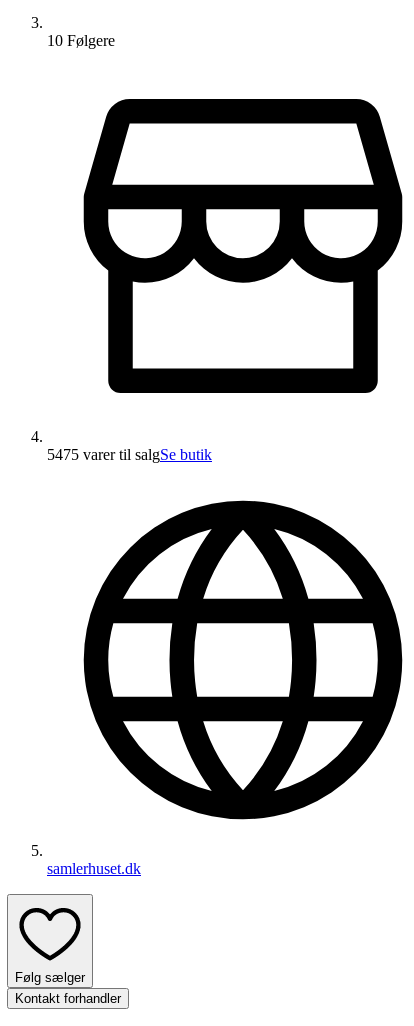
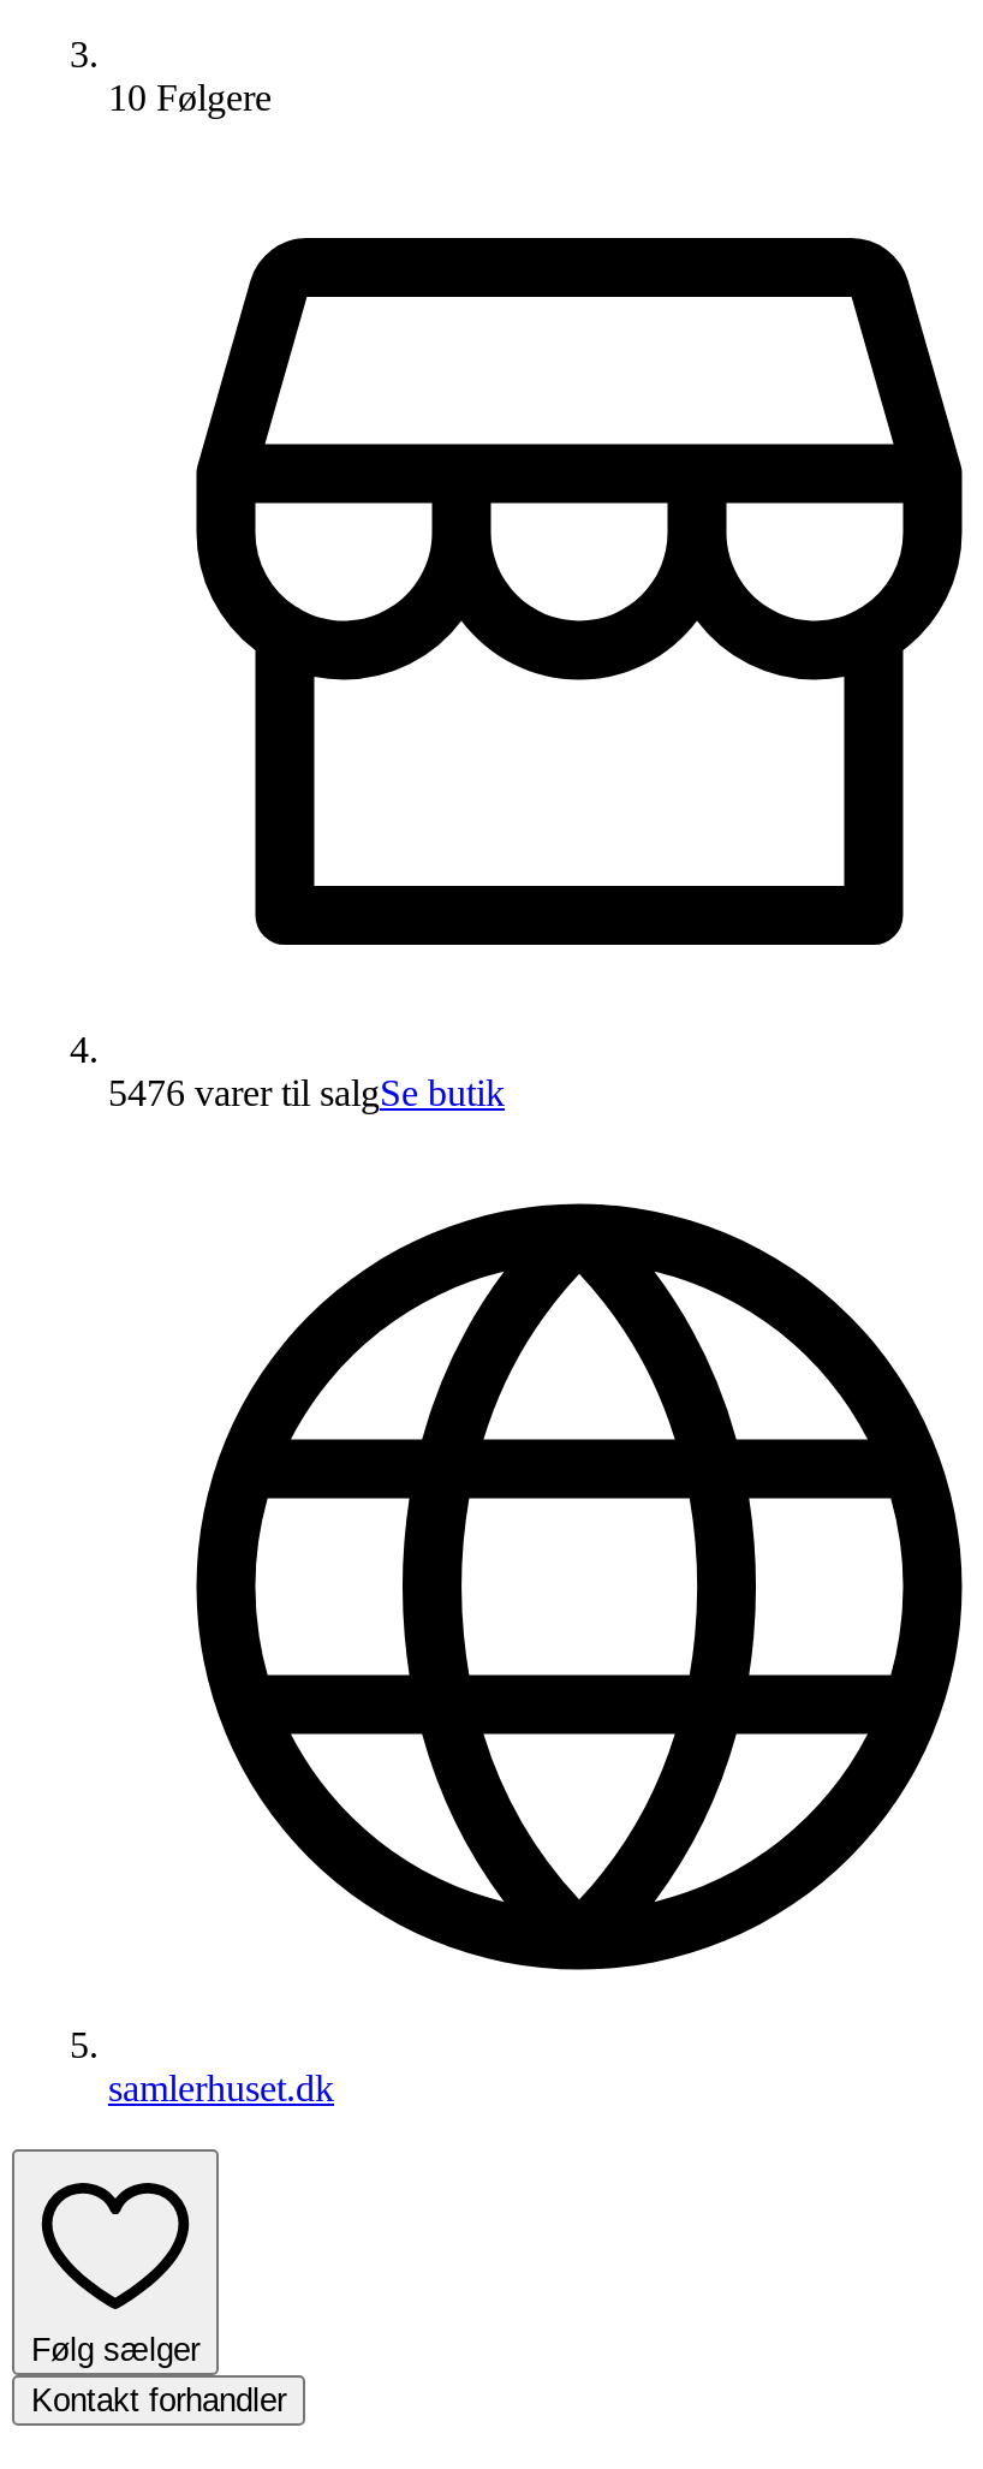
- 5475 varer til salgSe butik
+ 5476 varer til salgSe butik
